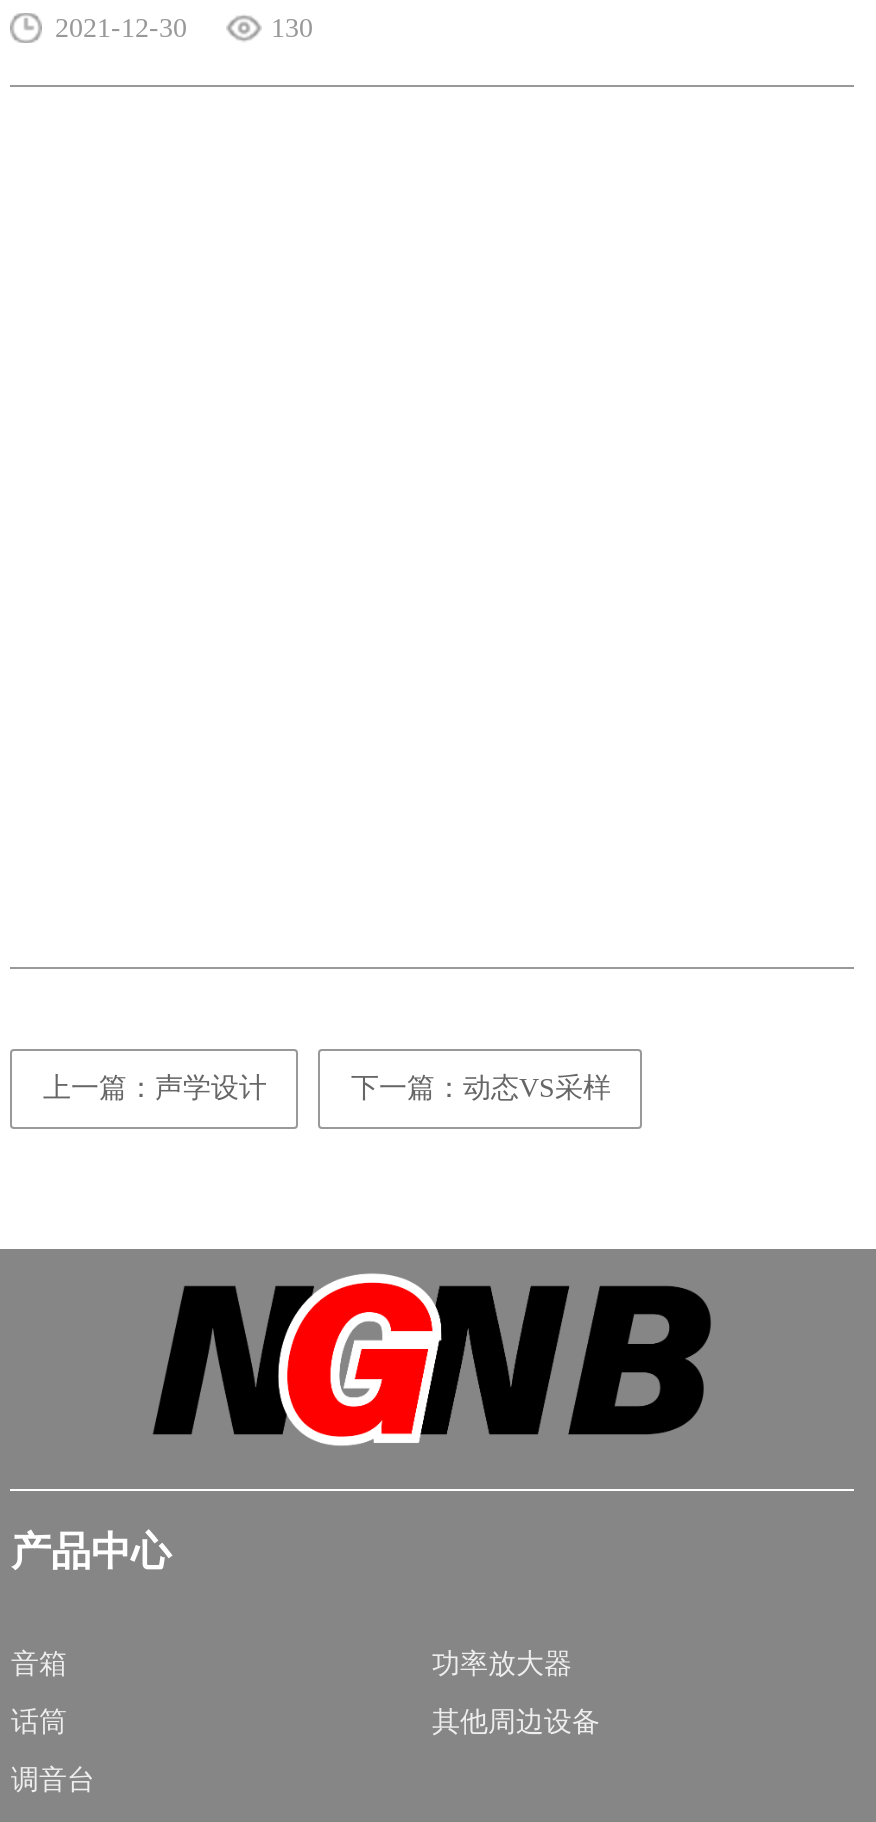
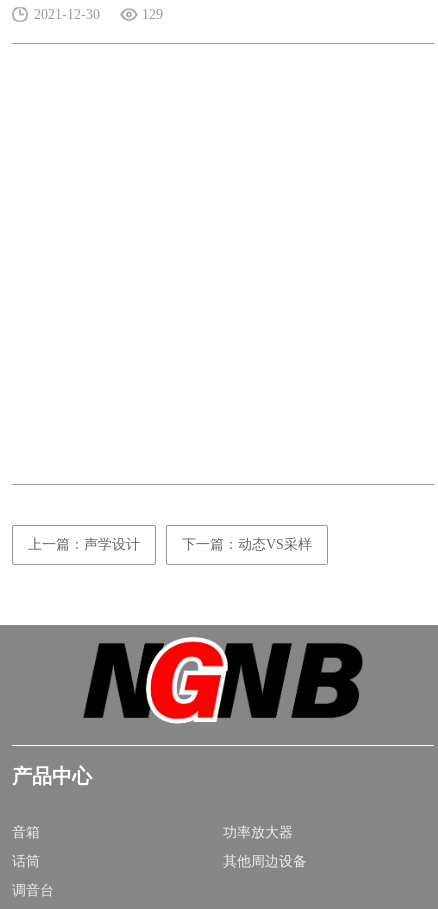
- 130
+ 129
